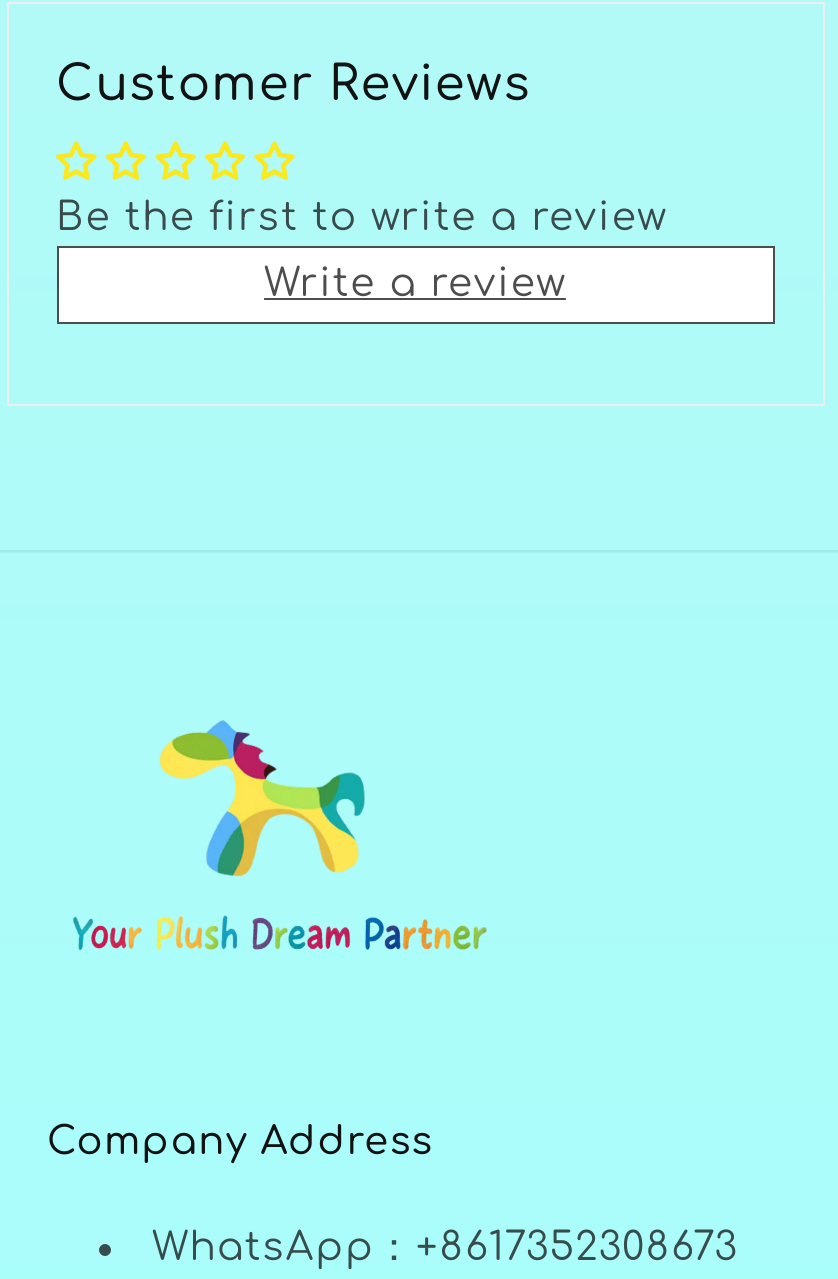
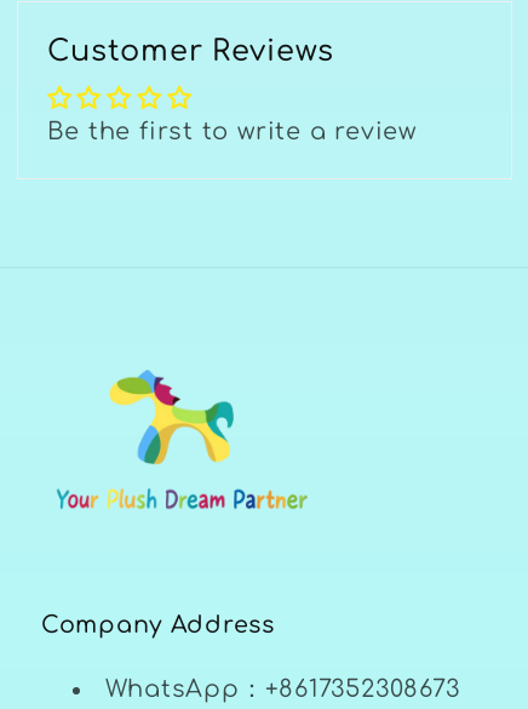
- Write a review
